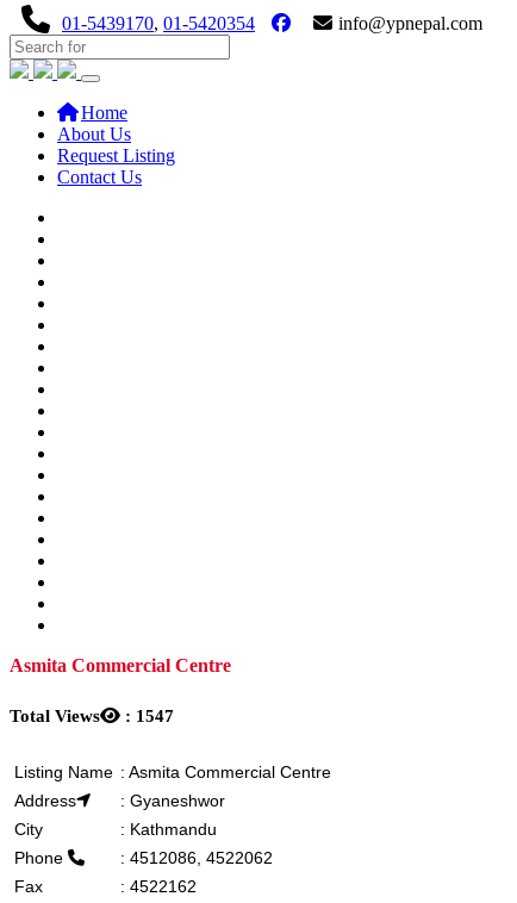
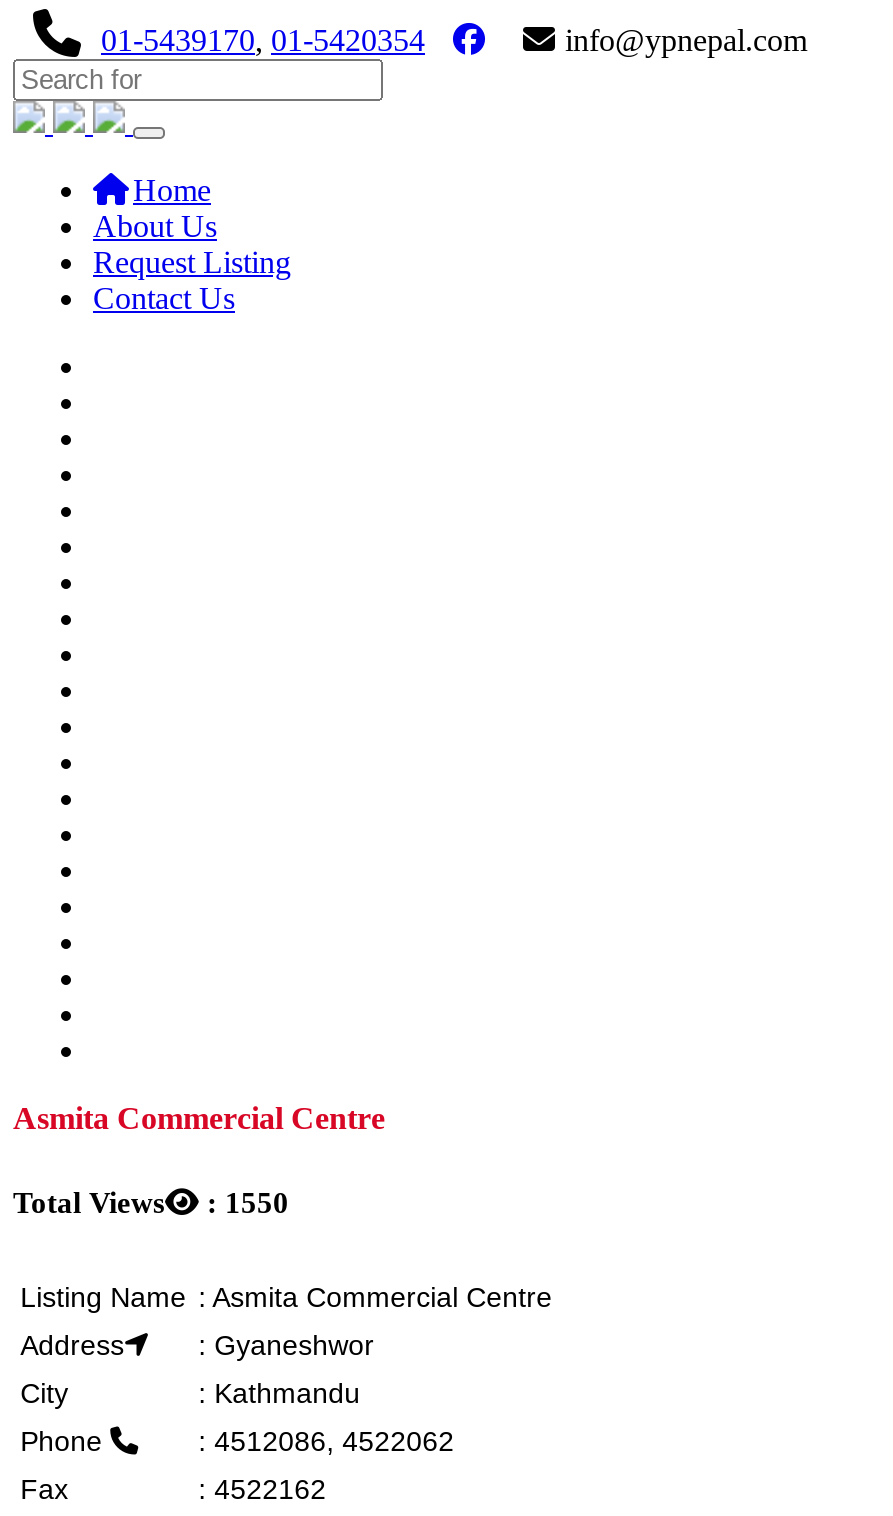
- Total Views : 1547
+ Total Views : 1550
